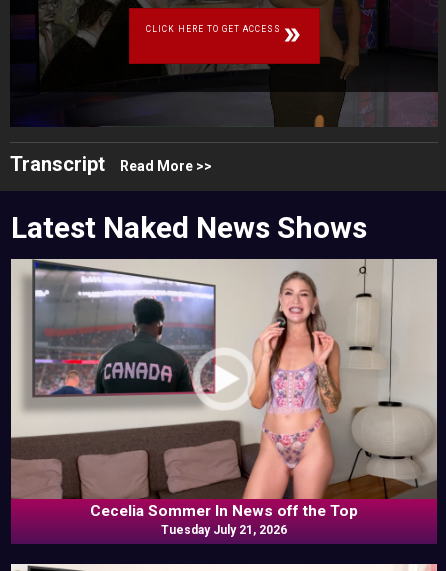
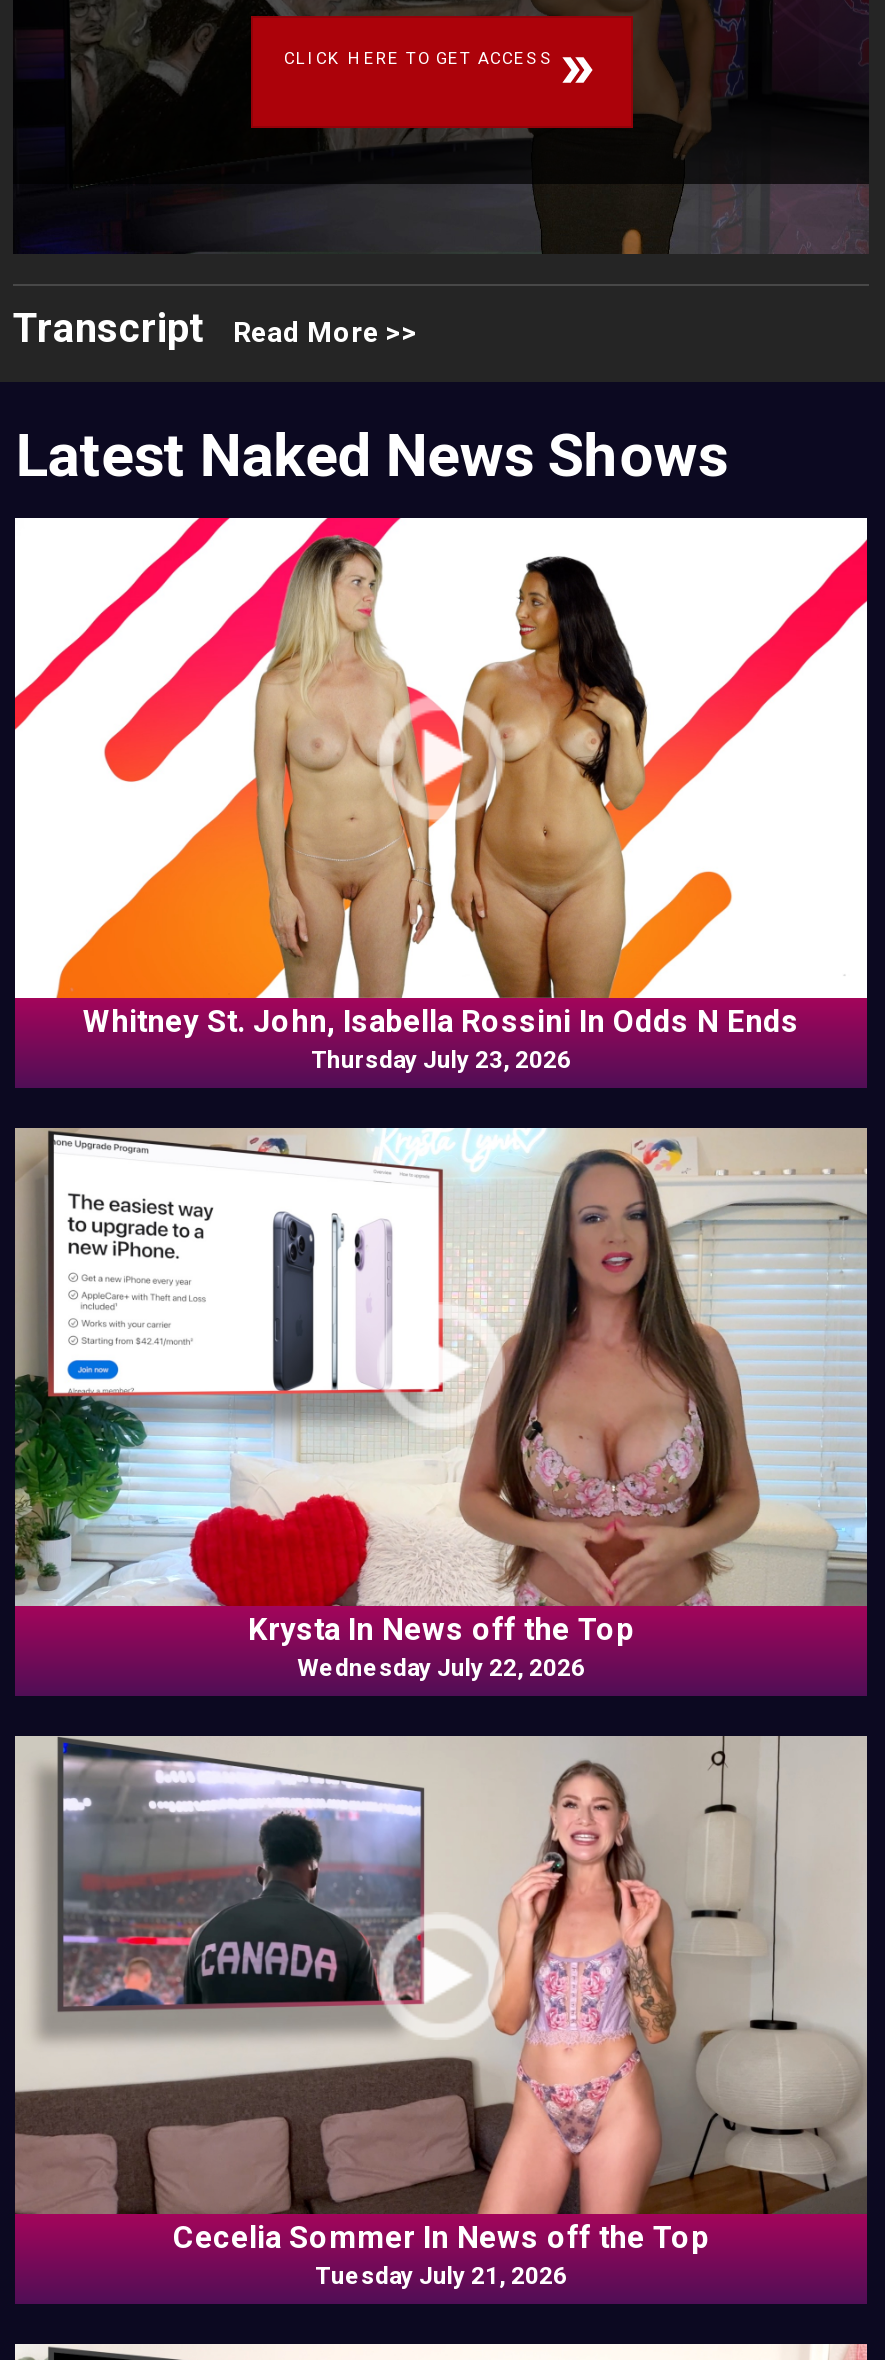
+ [image]
+ Whitney St. John, Isabella Rossini In Odds N Ends
+ Thursday July 23, 2026

+ [image]
+ Krysta In News off the Top
+ Wednesday July 22, 2026
